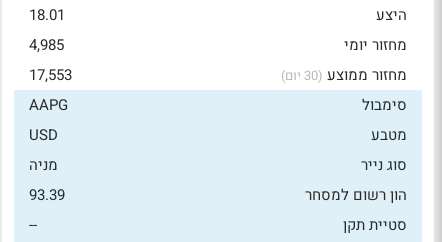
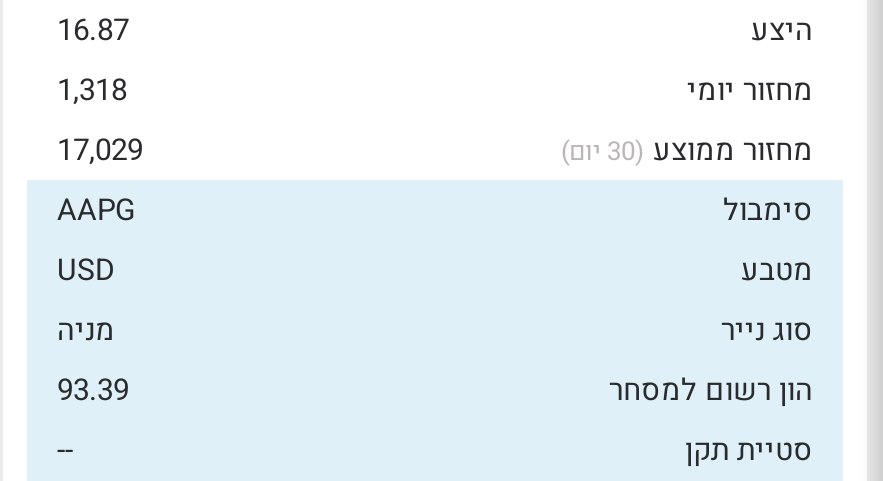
- 18.01
+ 16.87

- 4,985
+ 1,318

- 17,553
+ 17,029
